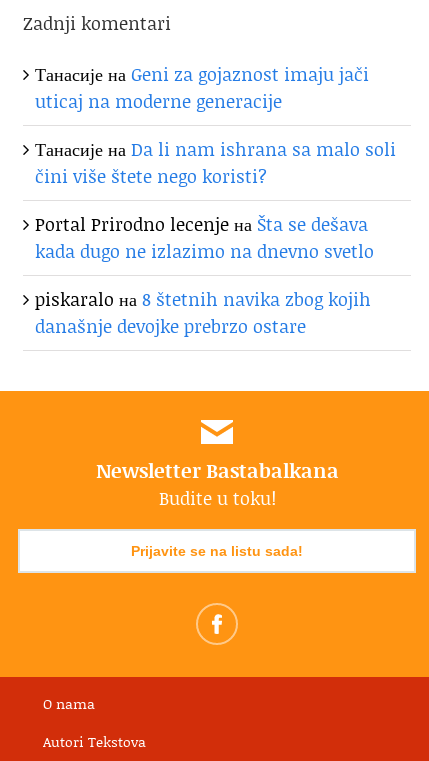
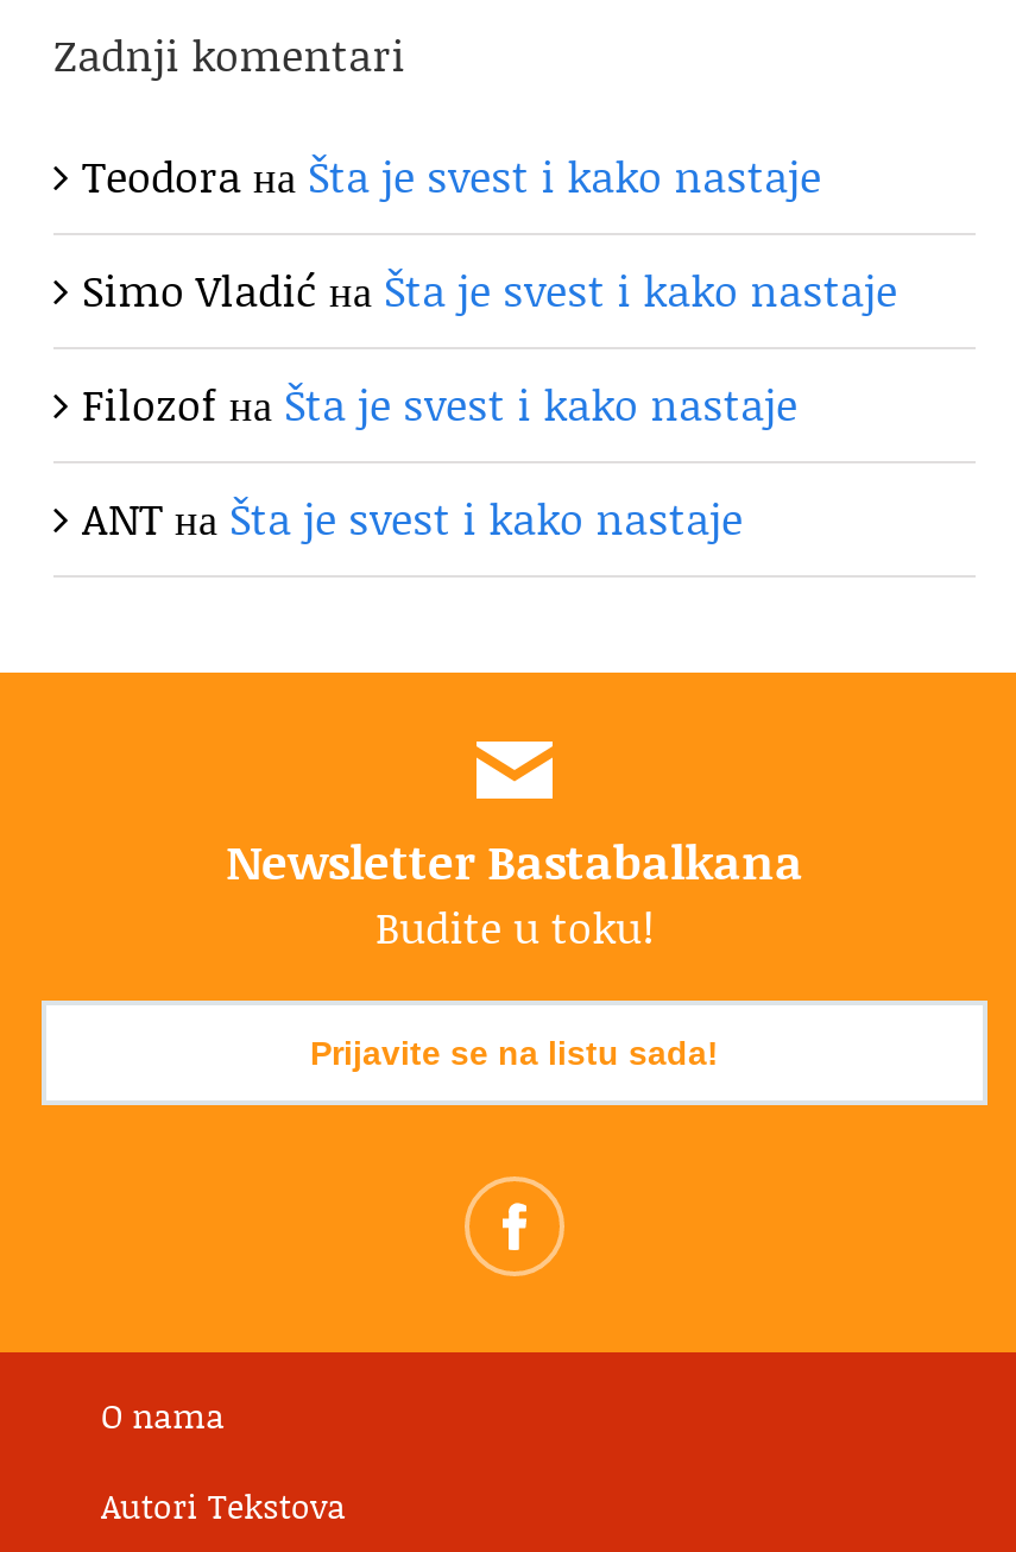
- Танасије на Geni za gojaznost imaju jači
- uticaj na moderne generacije
+ Teodora на Šta je svest i kako nastaje

- Танасије на Da li nam ishrana sa malo soli
- čini više štete nego koristi?
+ Simo Vladić на Šta je svest i kako nastaje

- Portal Prirodno lecenje на Šta se dešava
- kada dugo ne izlazimo na dnevno svetlo
+ Filozof на Šta je svest i kako nastaje

- piskaralo на 8 štetnih navika zbog kojih
- današnje devojke prebrzo ostare
+ ANT на Šta je svest i kako nastaje
